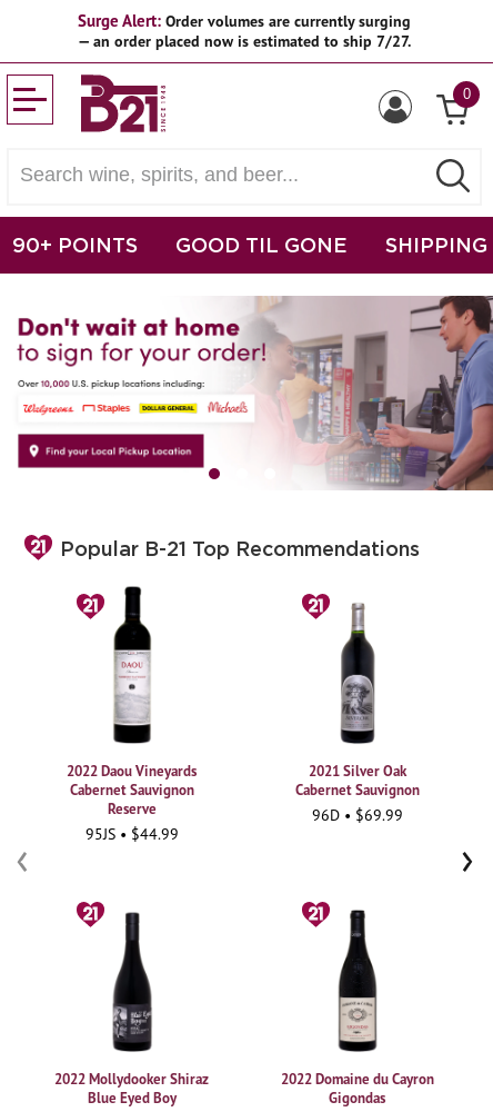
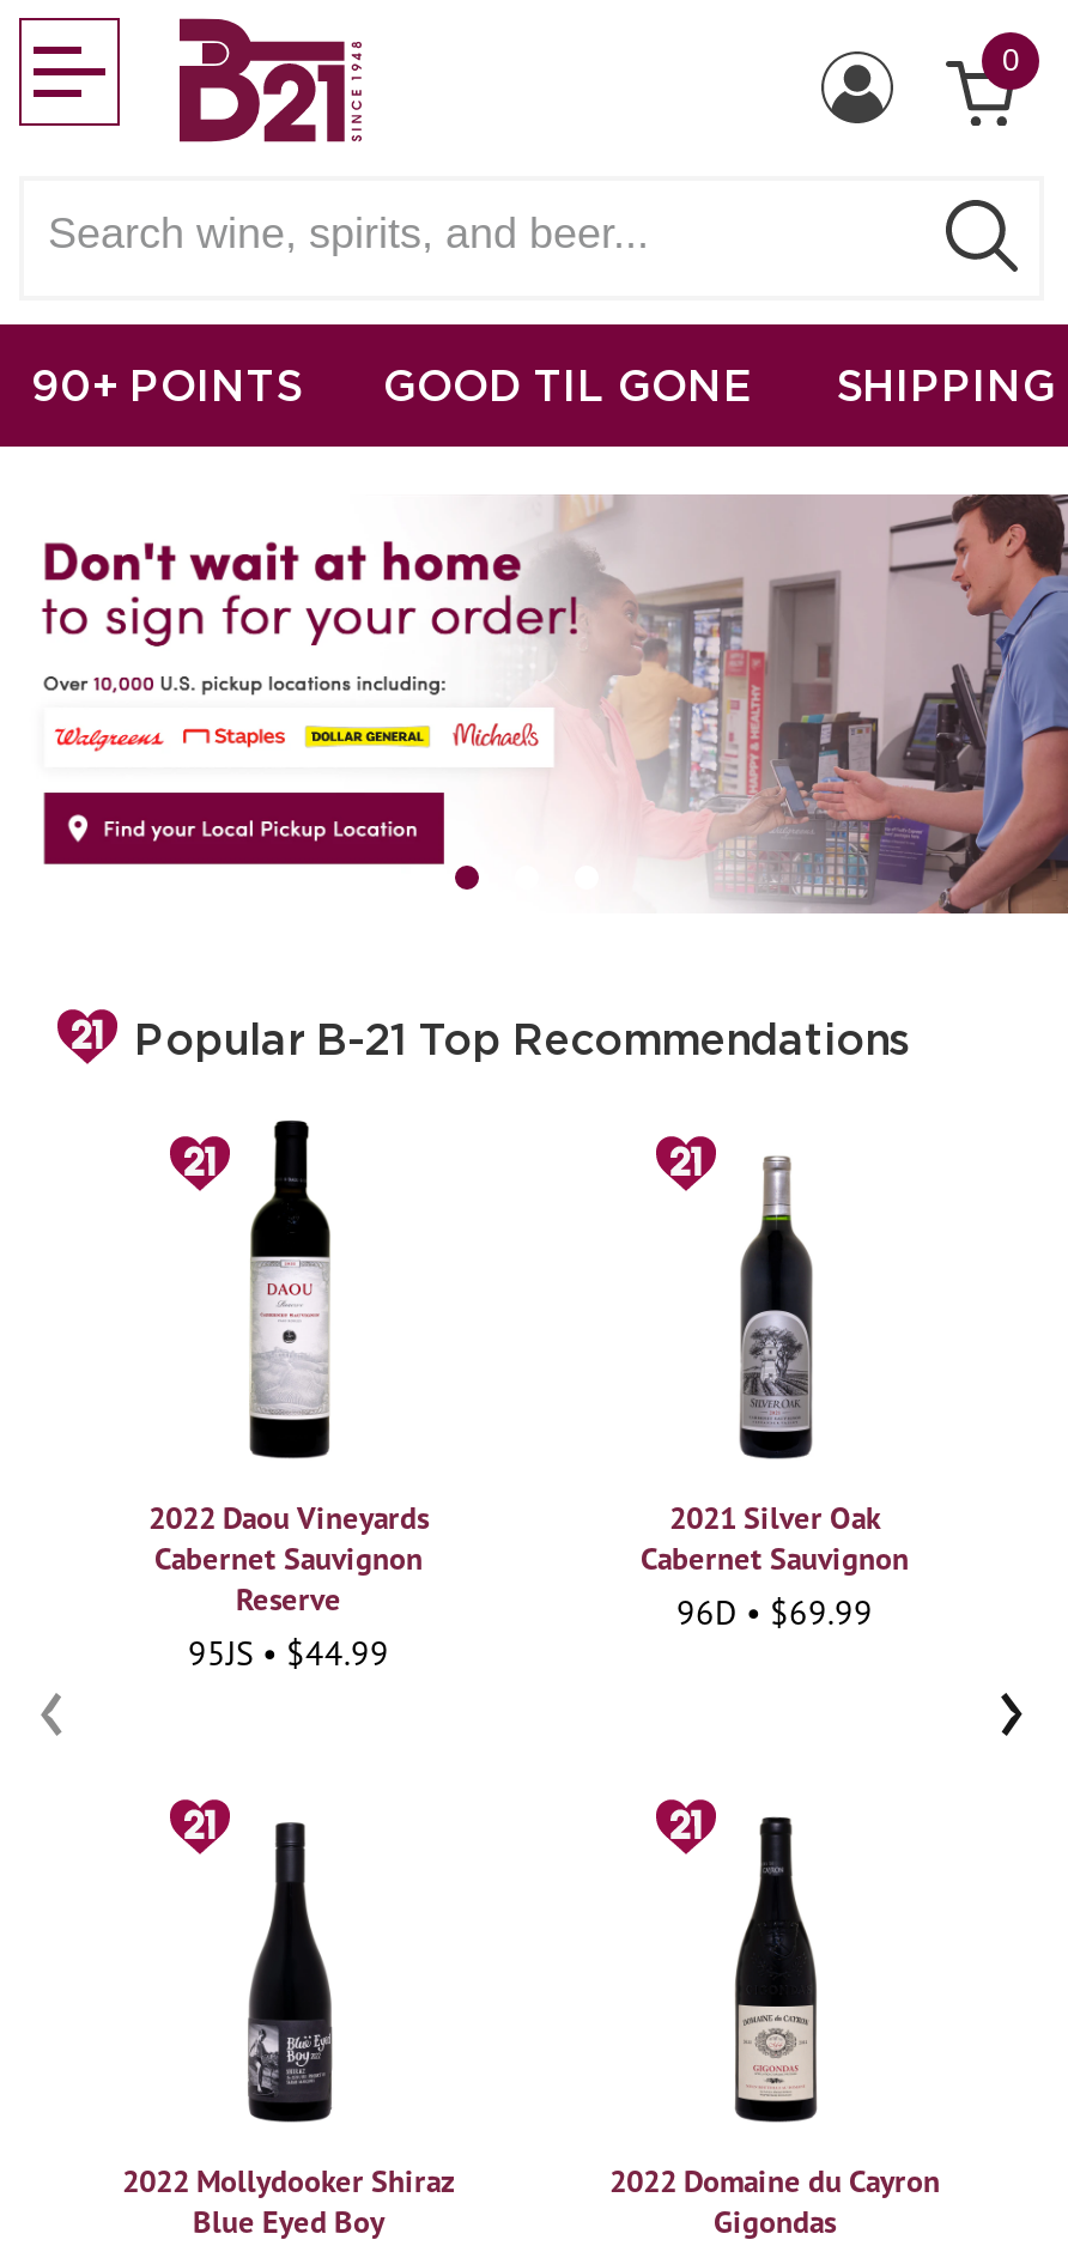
- Surge Alert: Order volumes are currently surging
- — an order placed now is estimated to ship 7/27.
